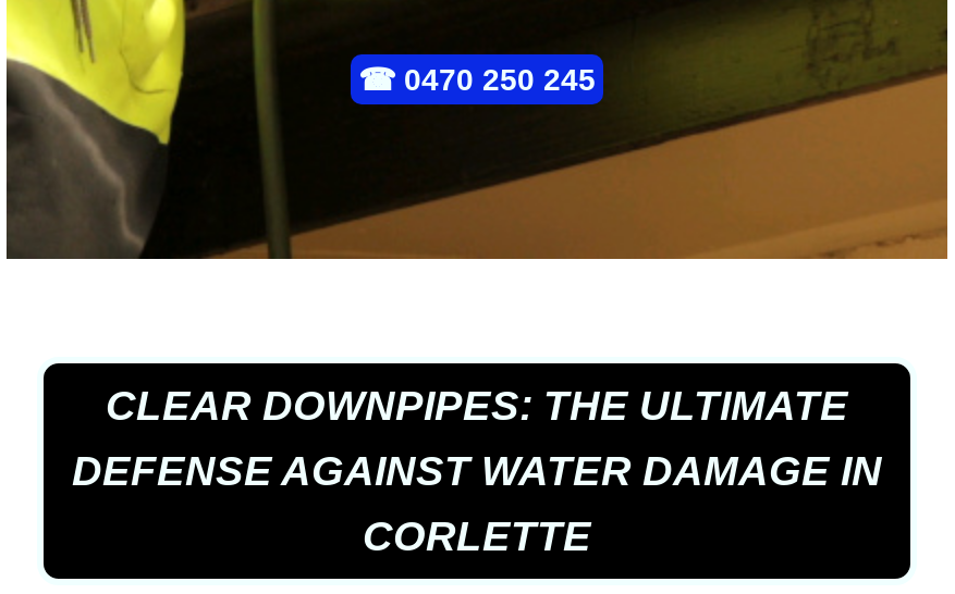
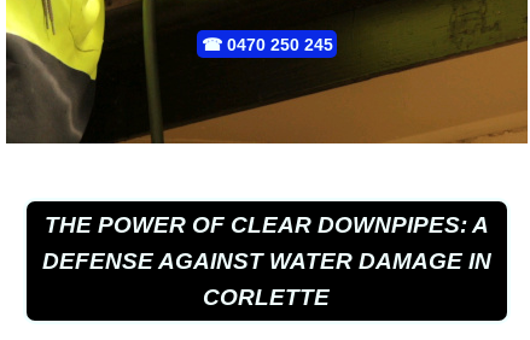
- CLEAR DOWNPIPES: THE ULTIMATE
+ THE POWER OF CLEAR DOWNPIPES: A
